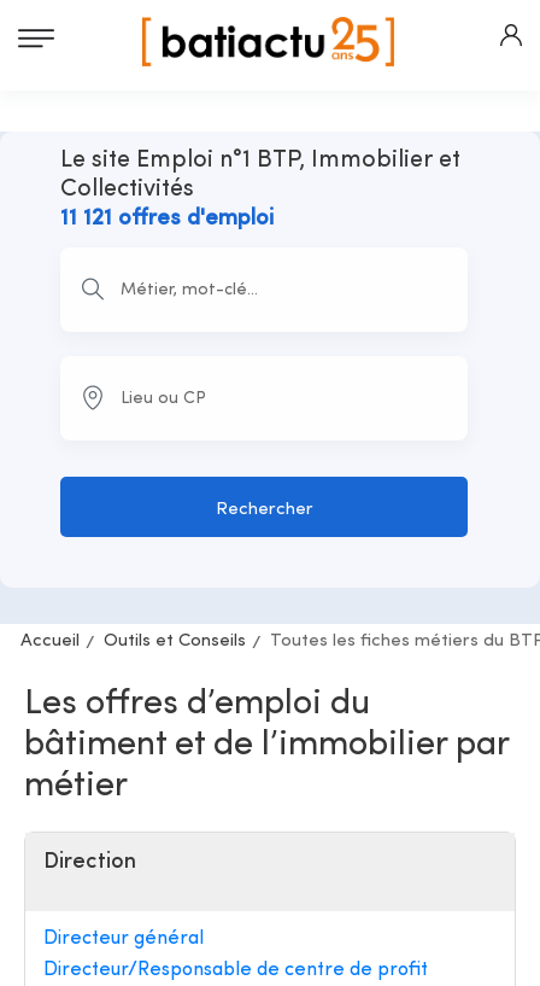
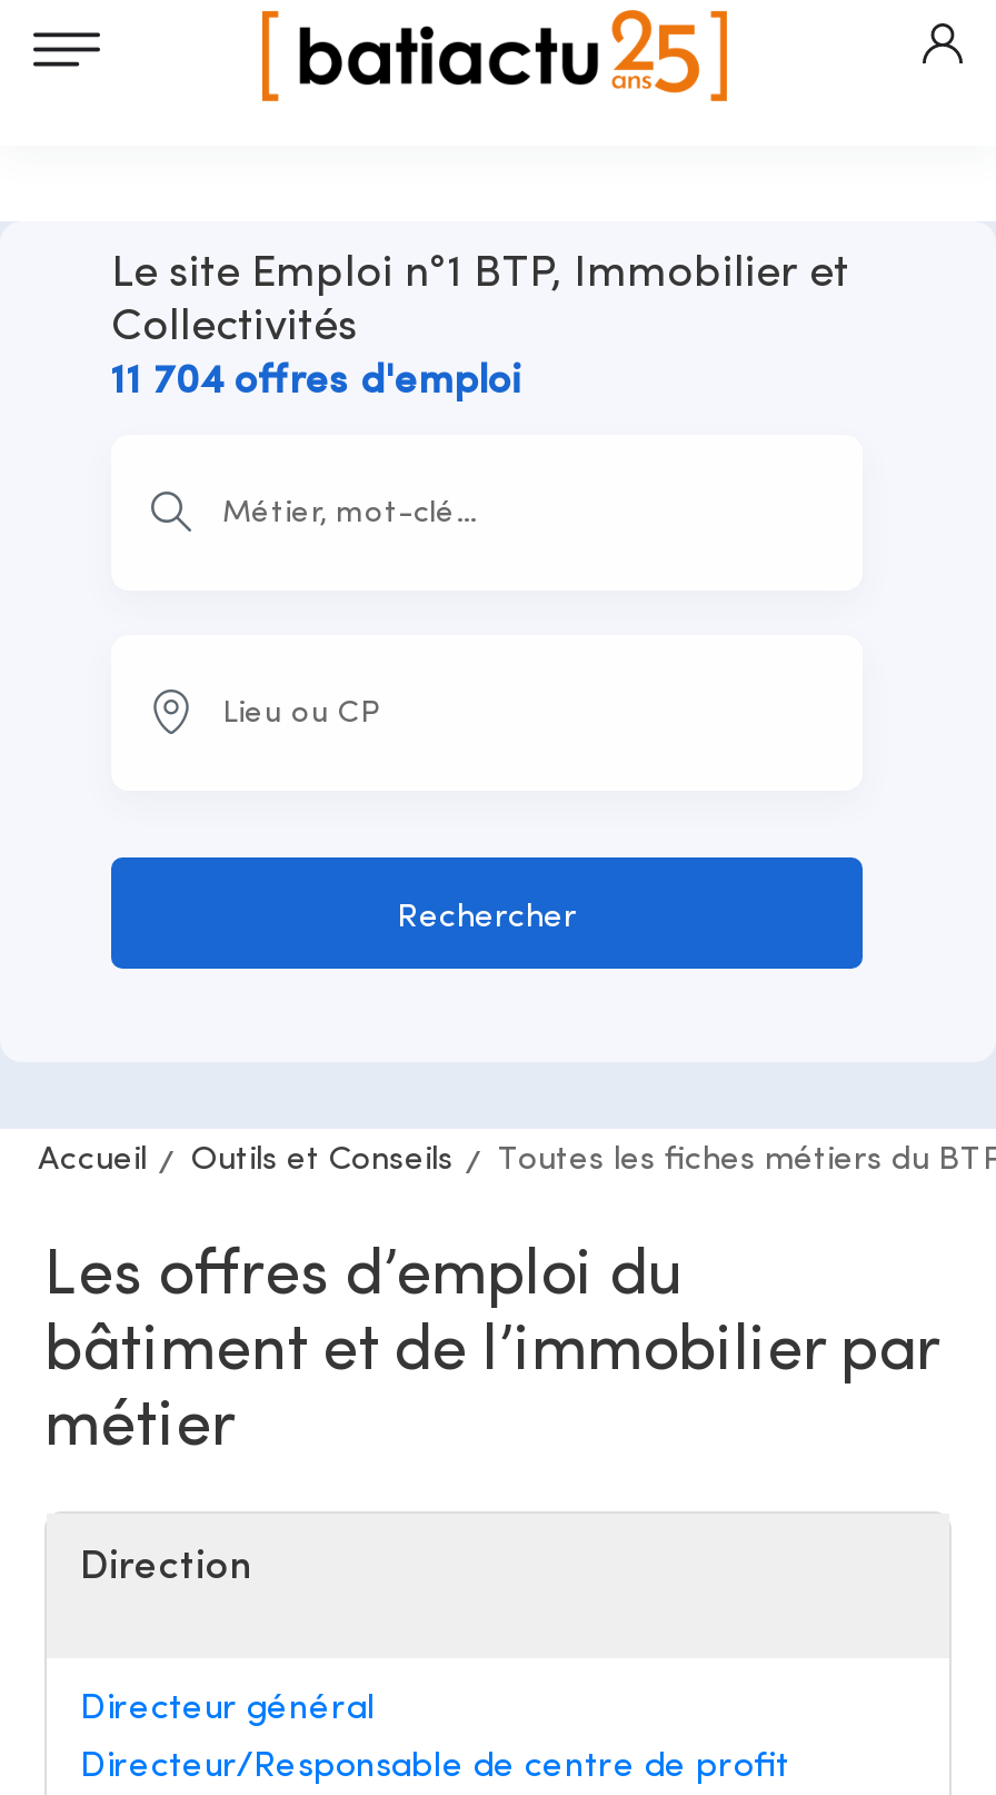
- 11 121 offres d'emploi
+ 11 704 offres d'emploi
